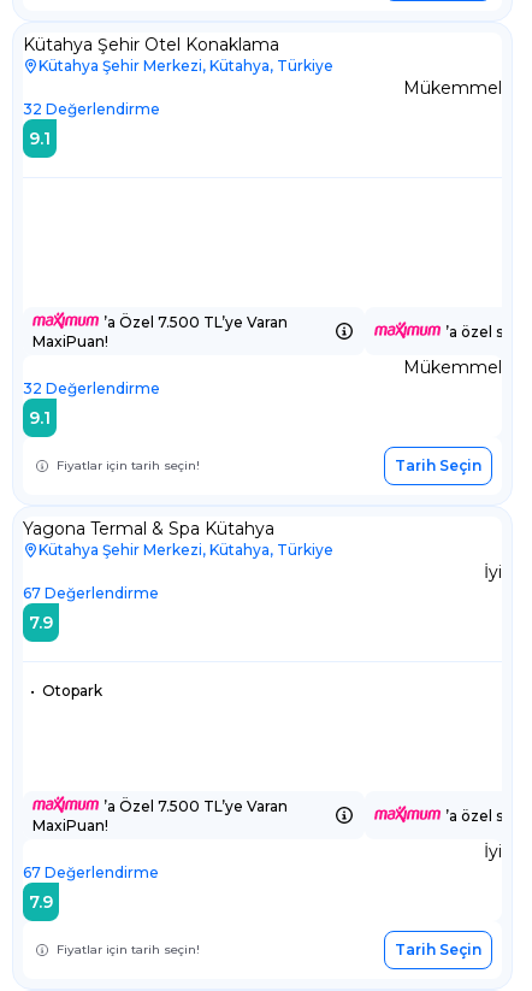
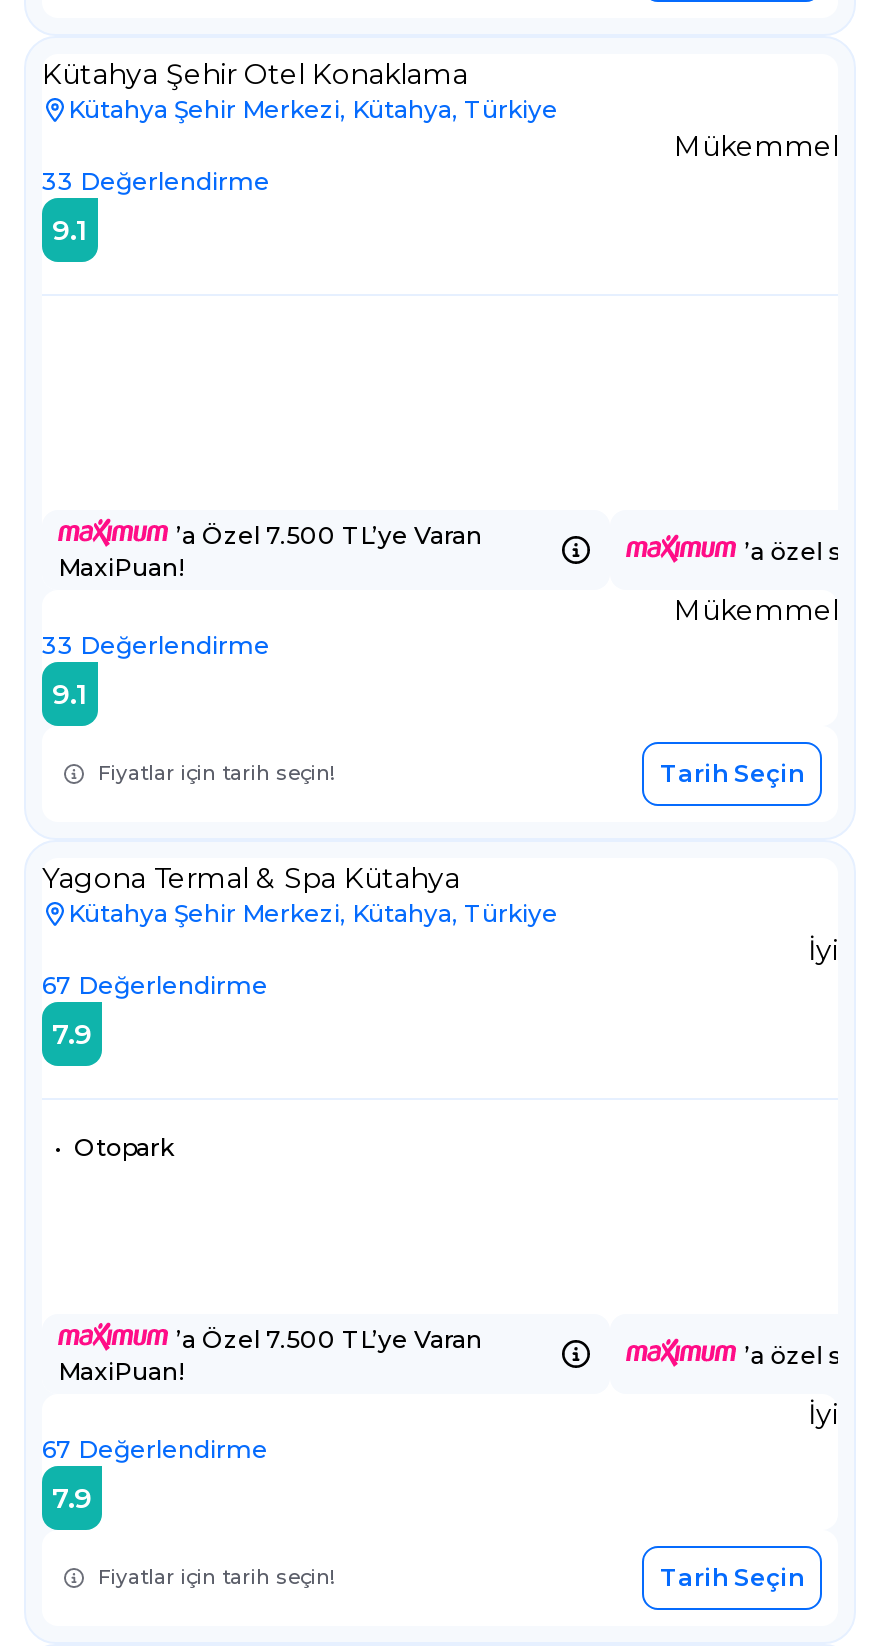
- 32 Değerlendirme
+ 33 Değerlendirme

- 32 Değerlendirme
+ 33 Değerlendirme
